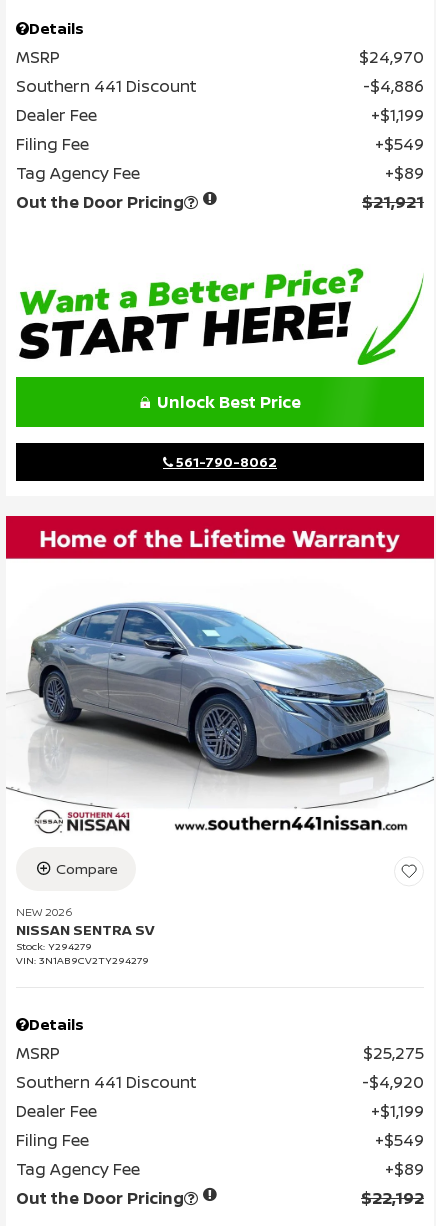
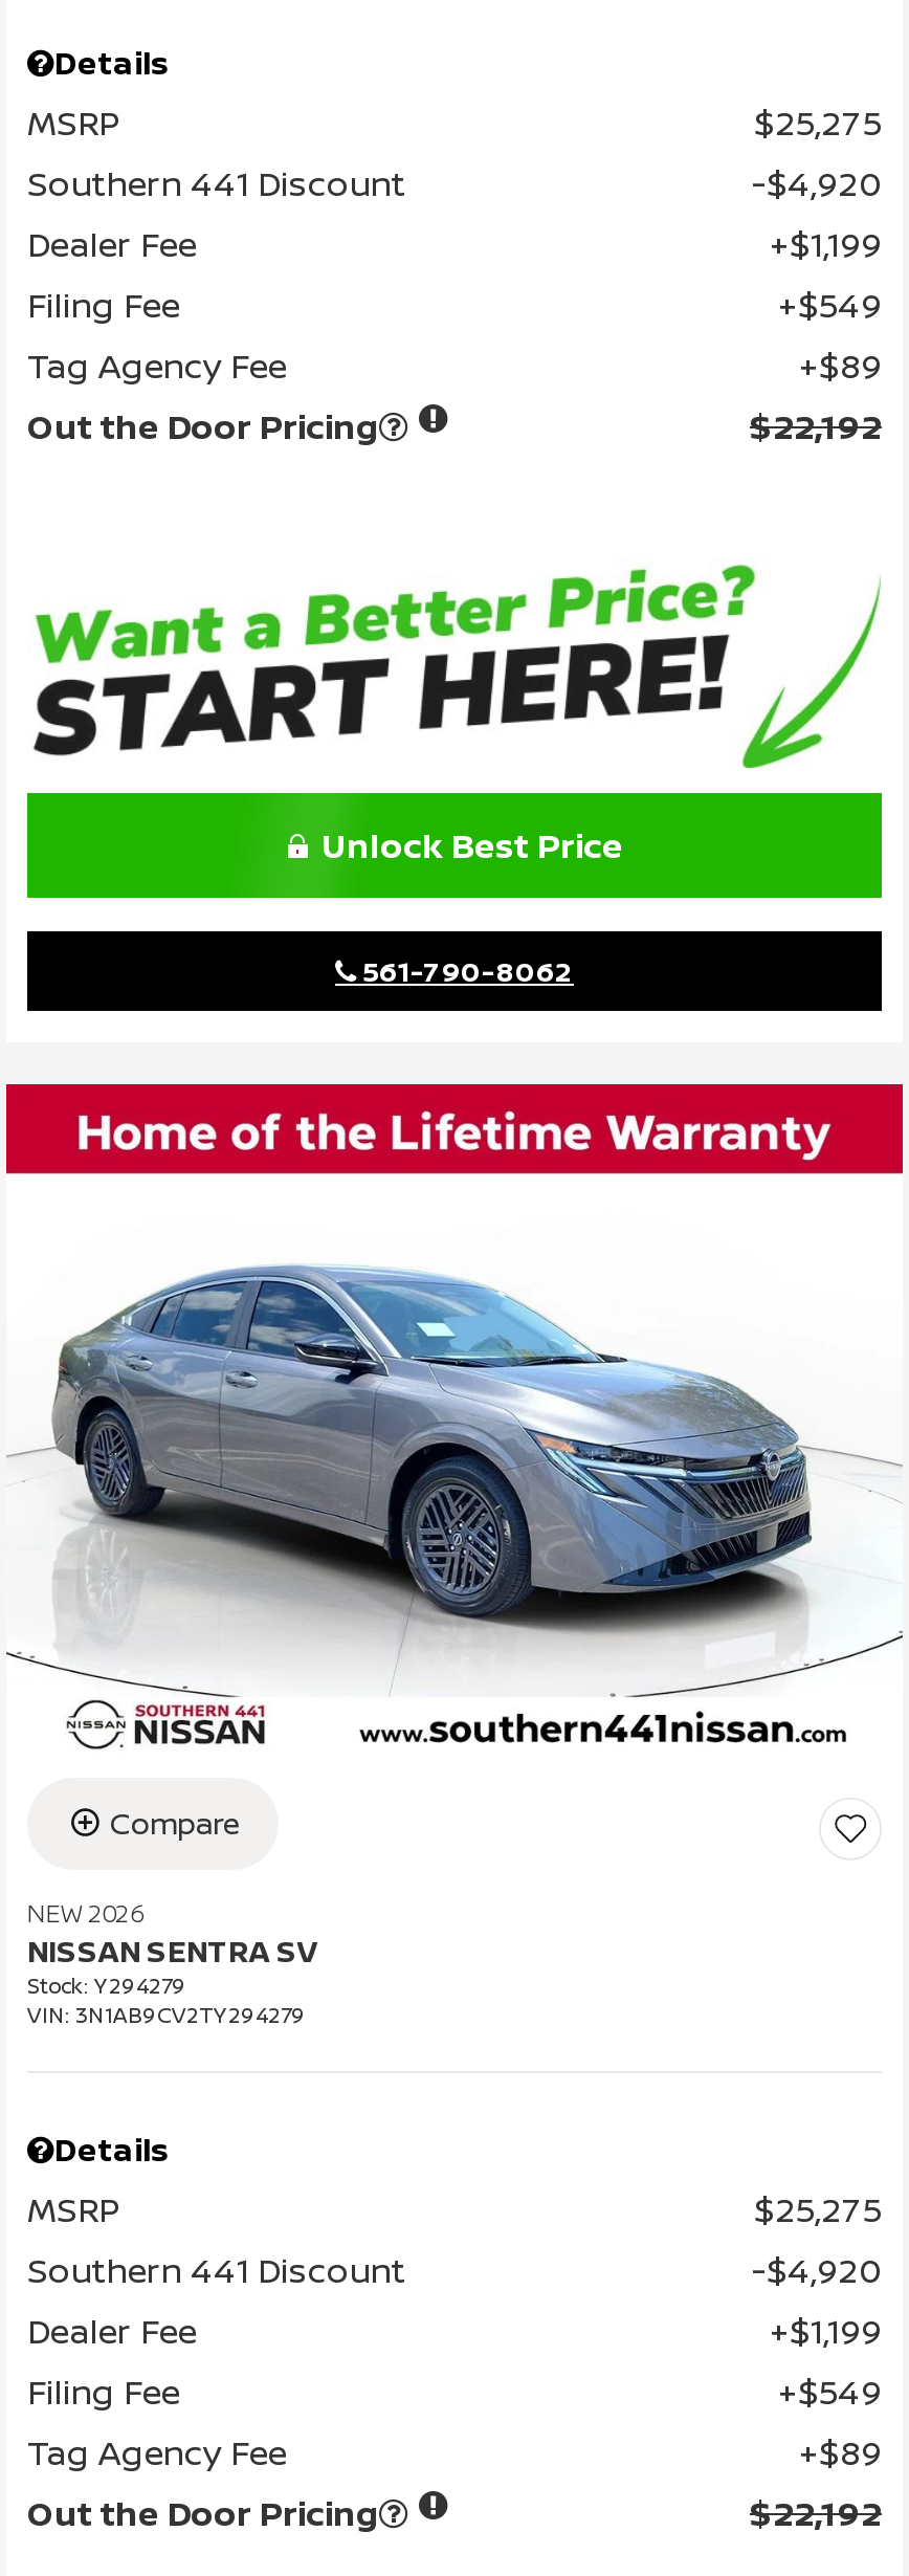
- $24,970
+ $25,275

- $4,886
+ $4,920

- $21,921
+ $22,192
